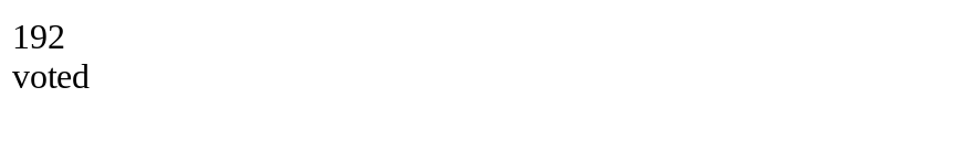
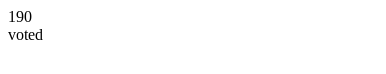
- 192
+ 190
